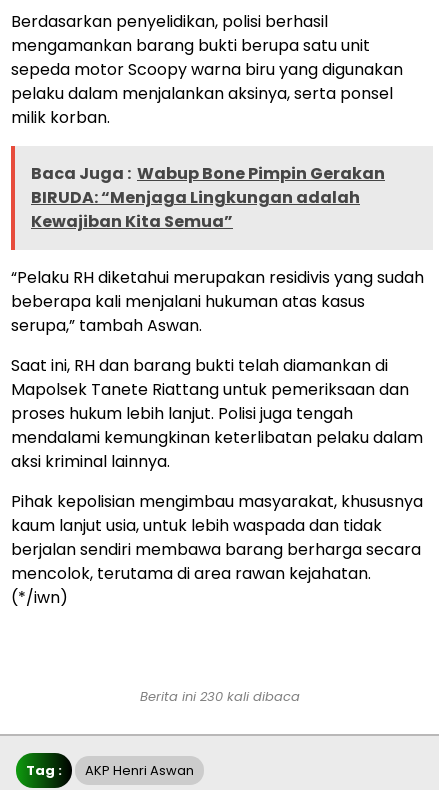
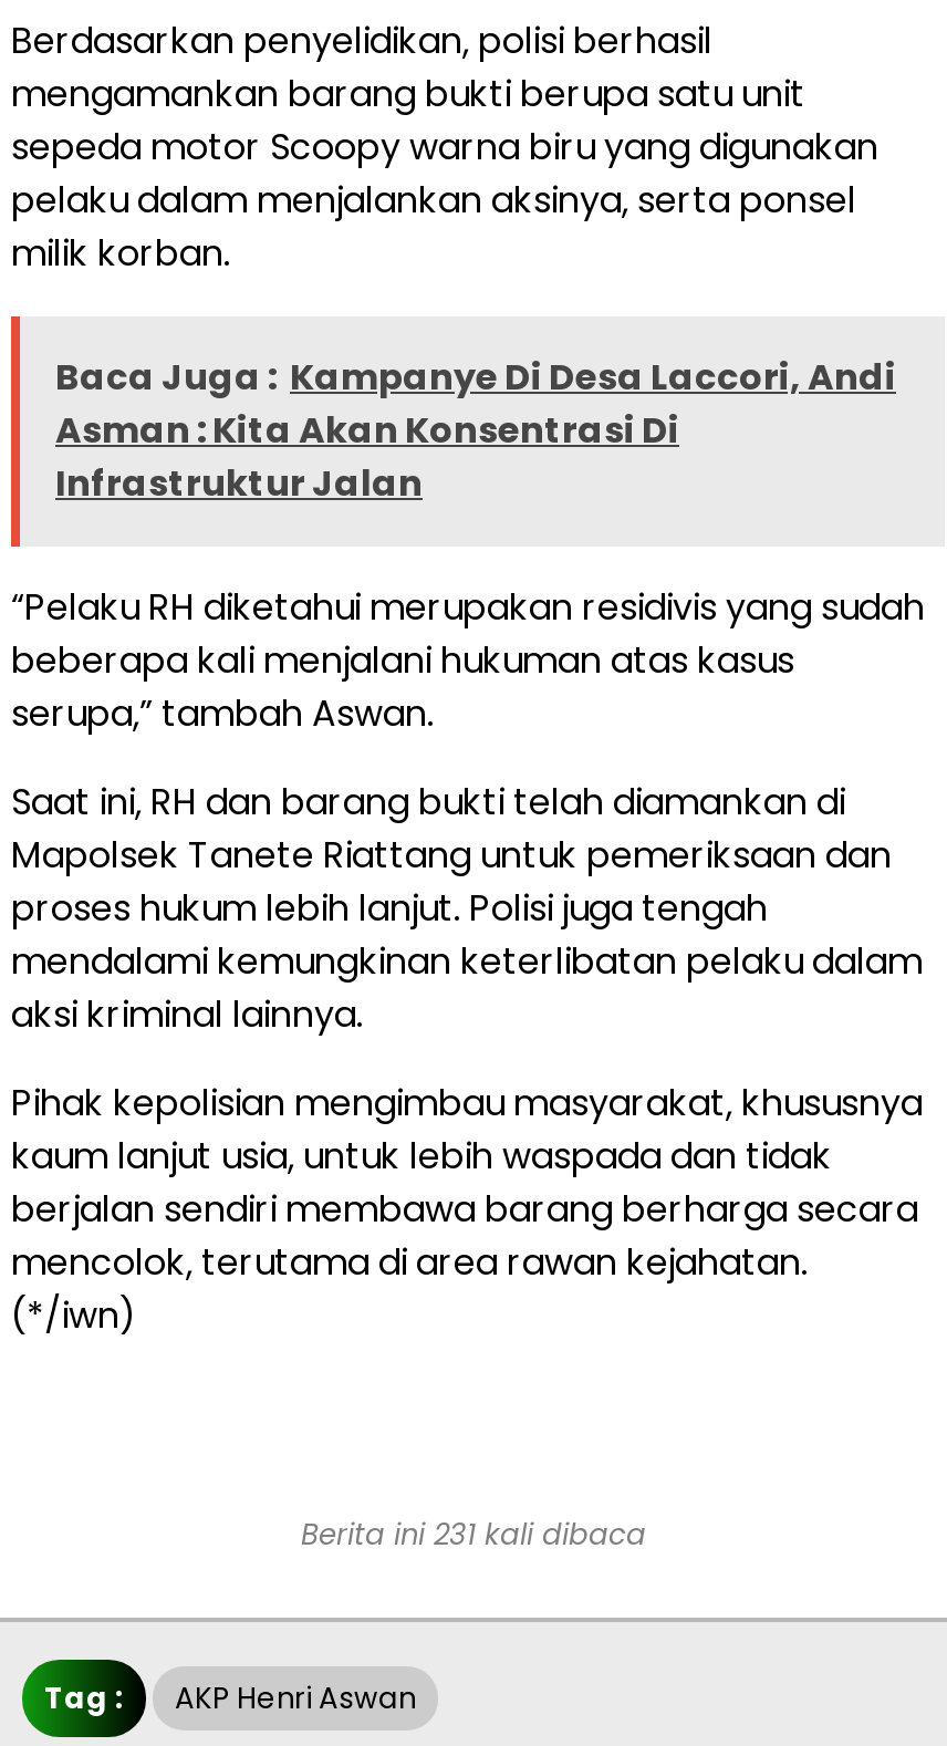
- Baca Juga : Wabup Bone Pimpin Gerakan
- BIRUDA: “Menjaga Lingkungan adalah
- Kewajiban Kita Semua”
+ Baca Juga : Kampanye Di Desa Laccori, Andi
+ Asman : Kita Akan Konsentrasi Di
+ Infrastruktur Jalan

- Berita ini 230 kali dibaca
+ Berita ini 231 kali dibaca
